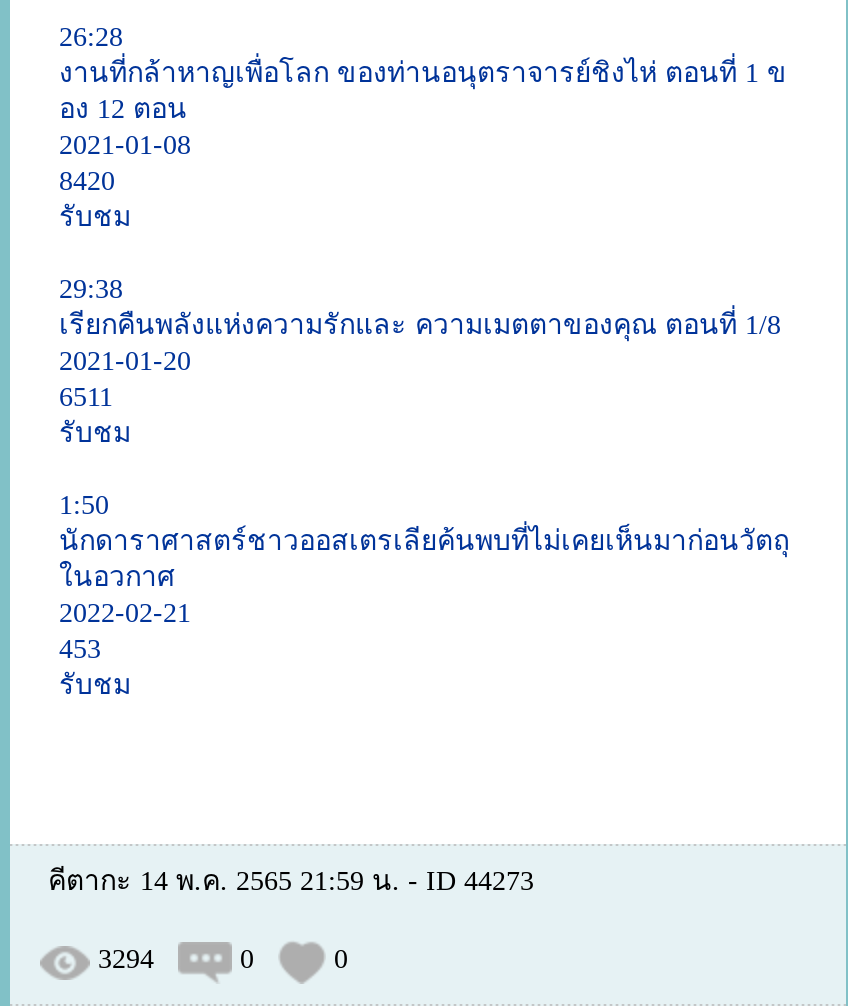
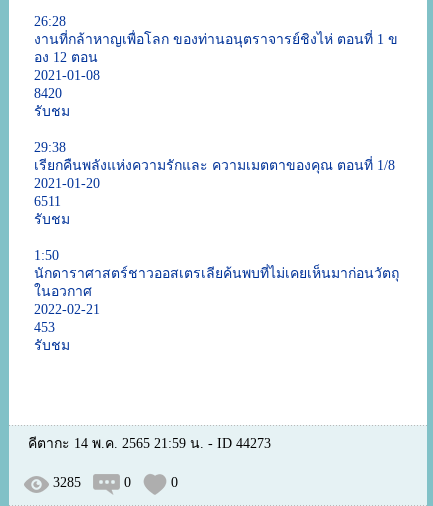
- 3294
+ 3285
